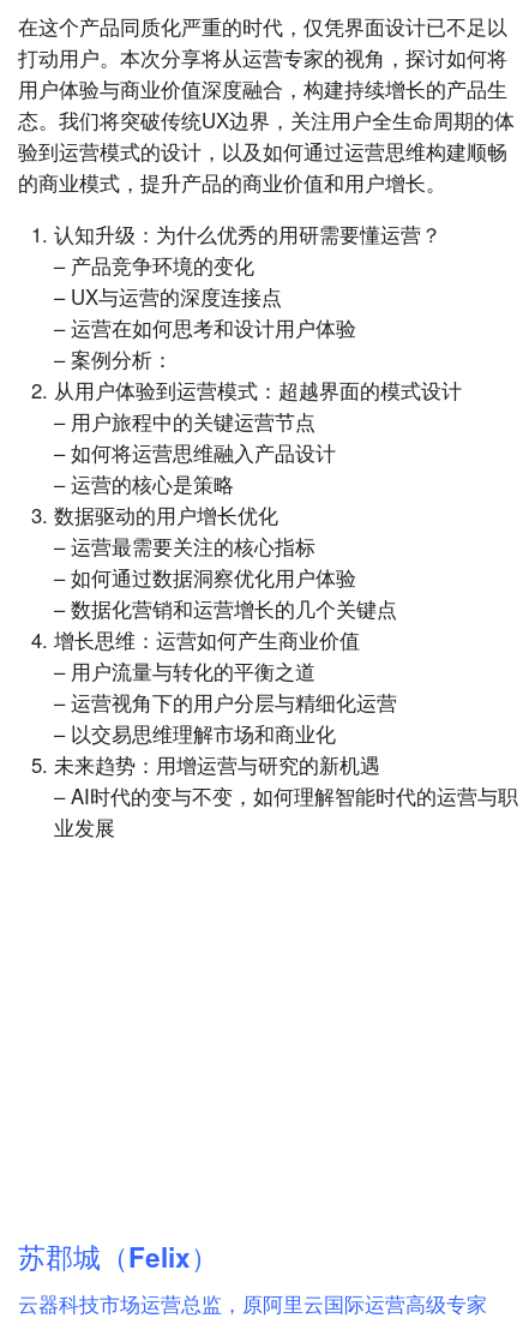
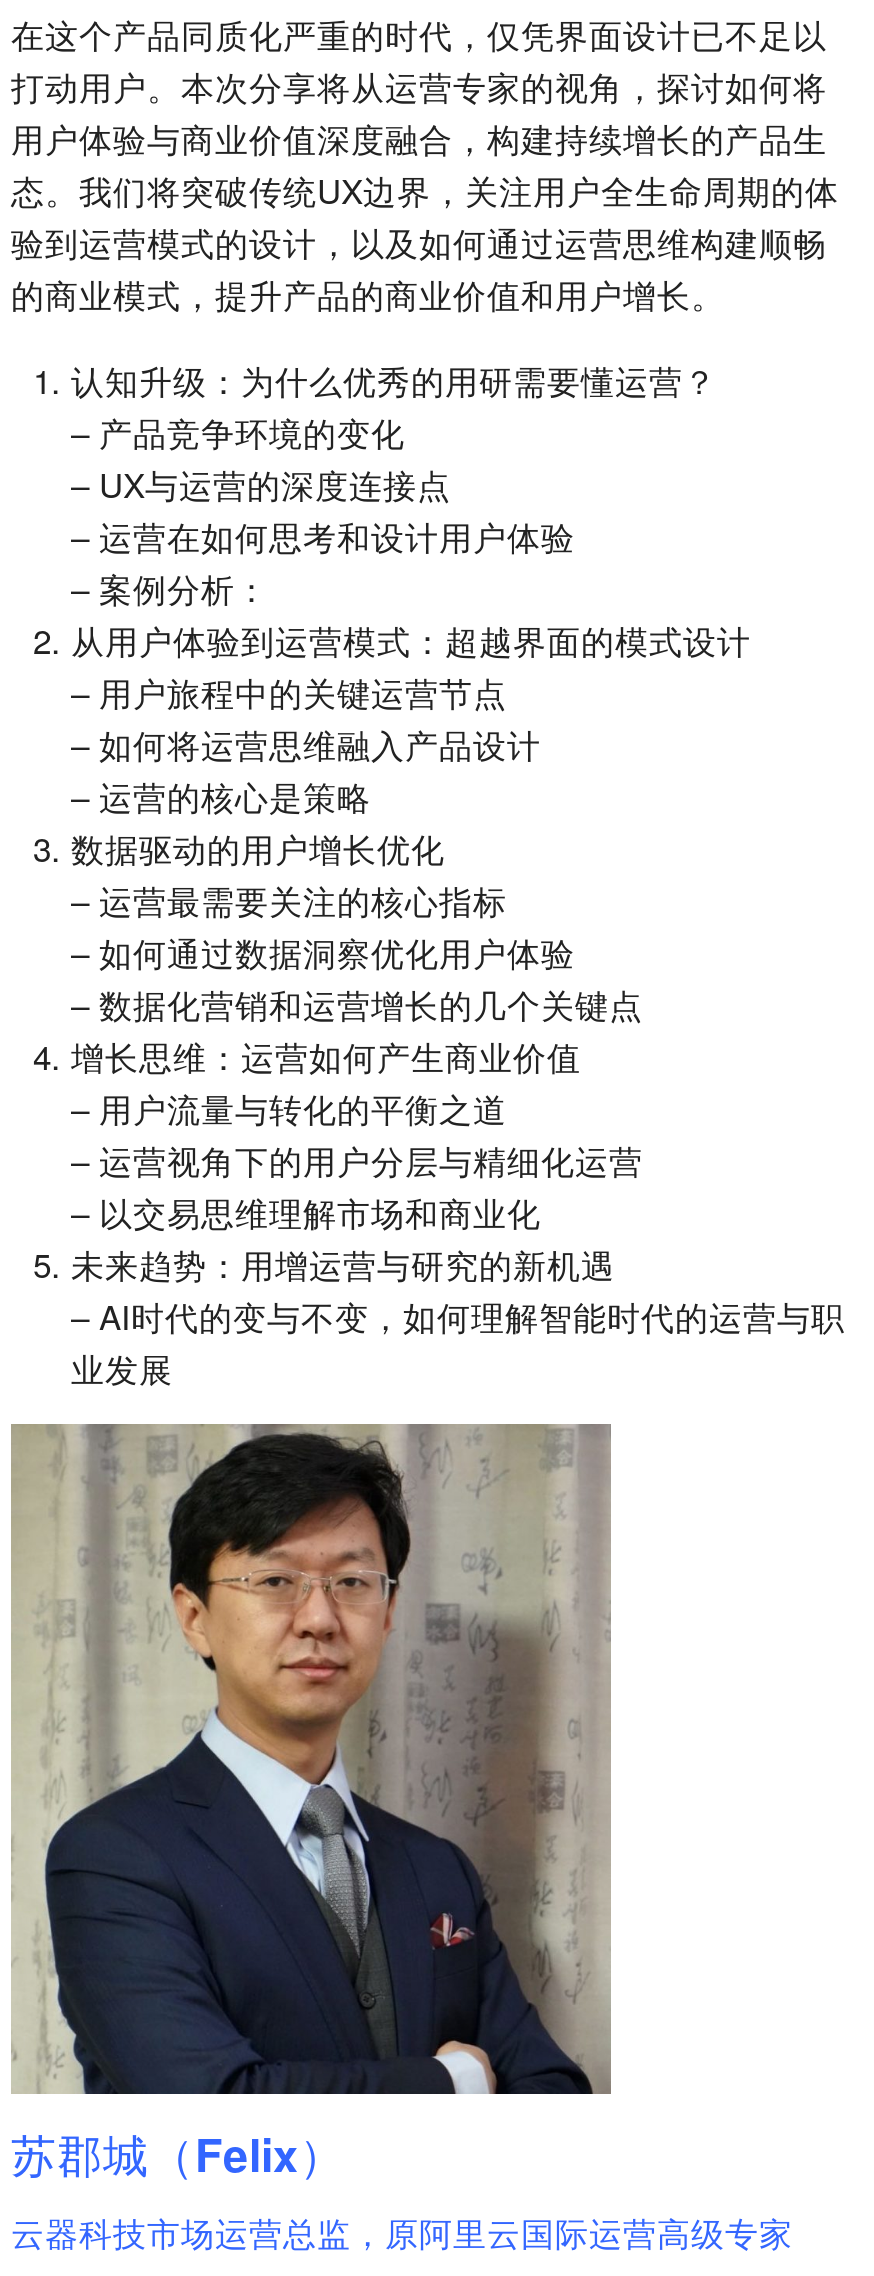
+ [image]
